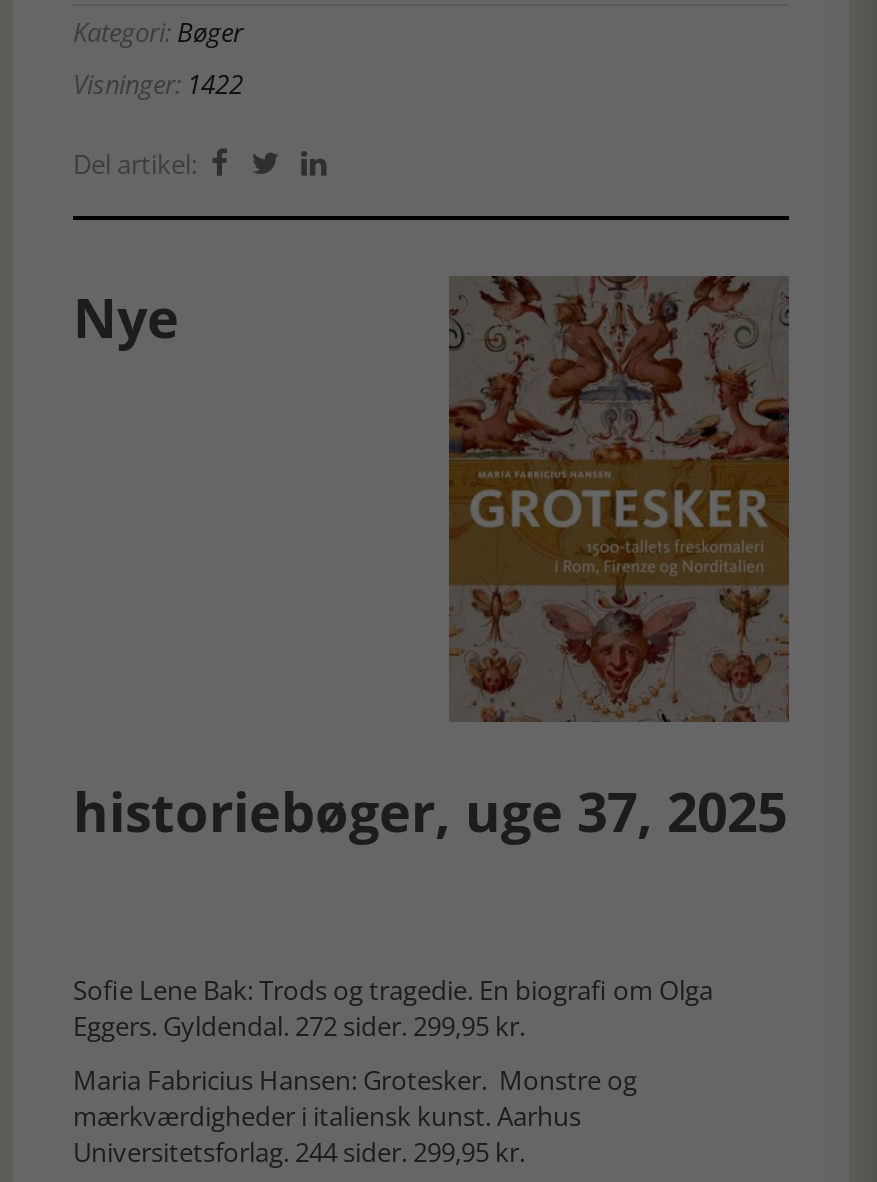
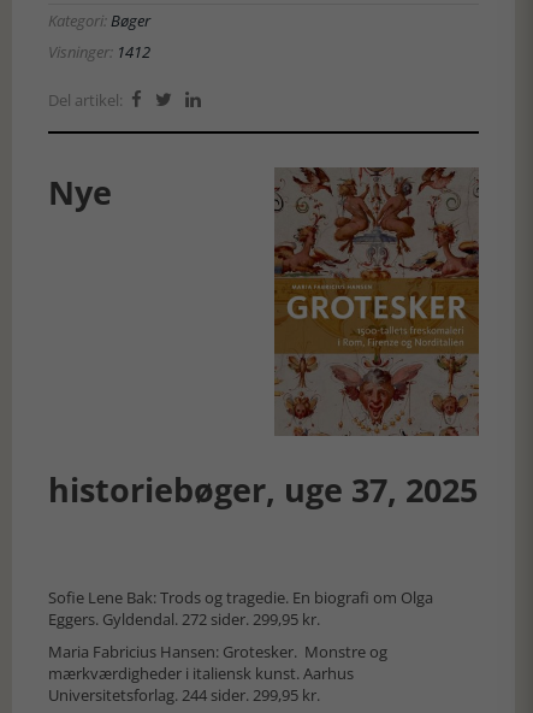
- Visninger: 1422
+ Visninger: 1412
